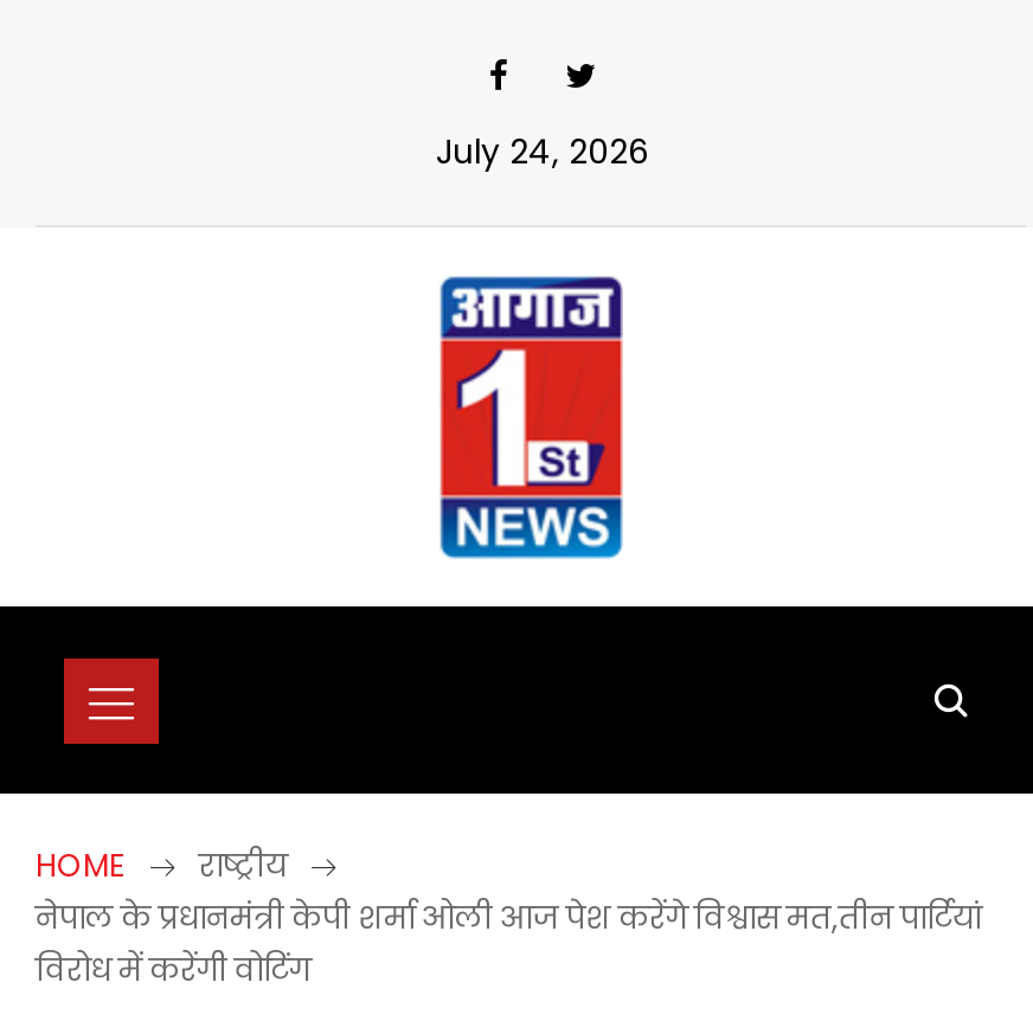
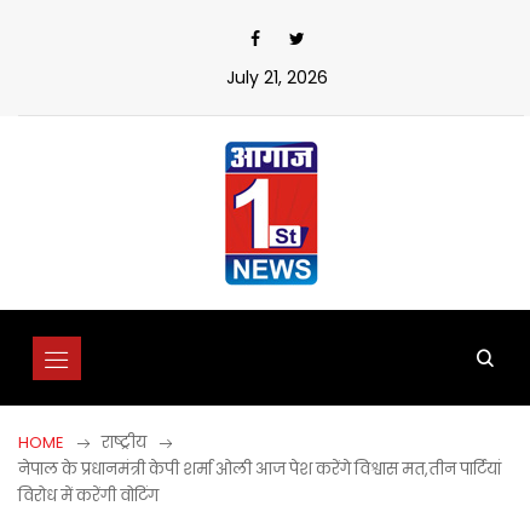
- July 24, 2026
+ July 21, 2026
